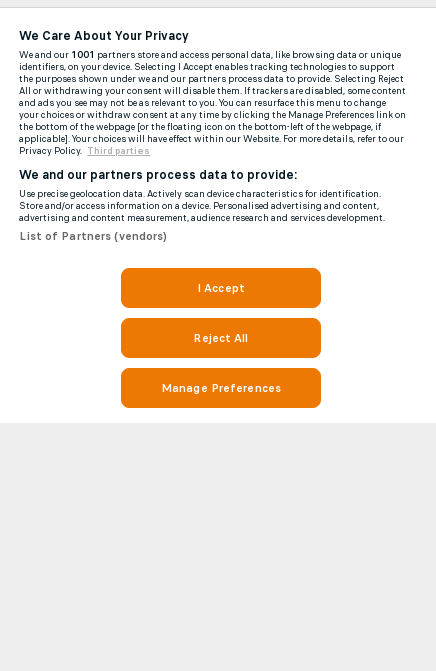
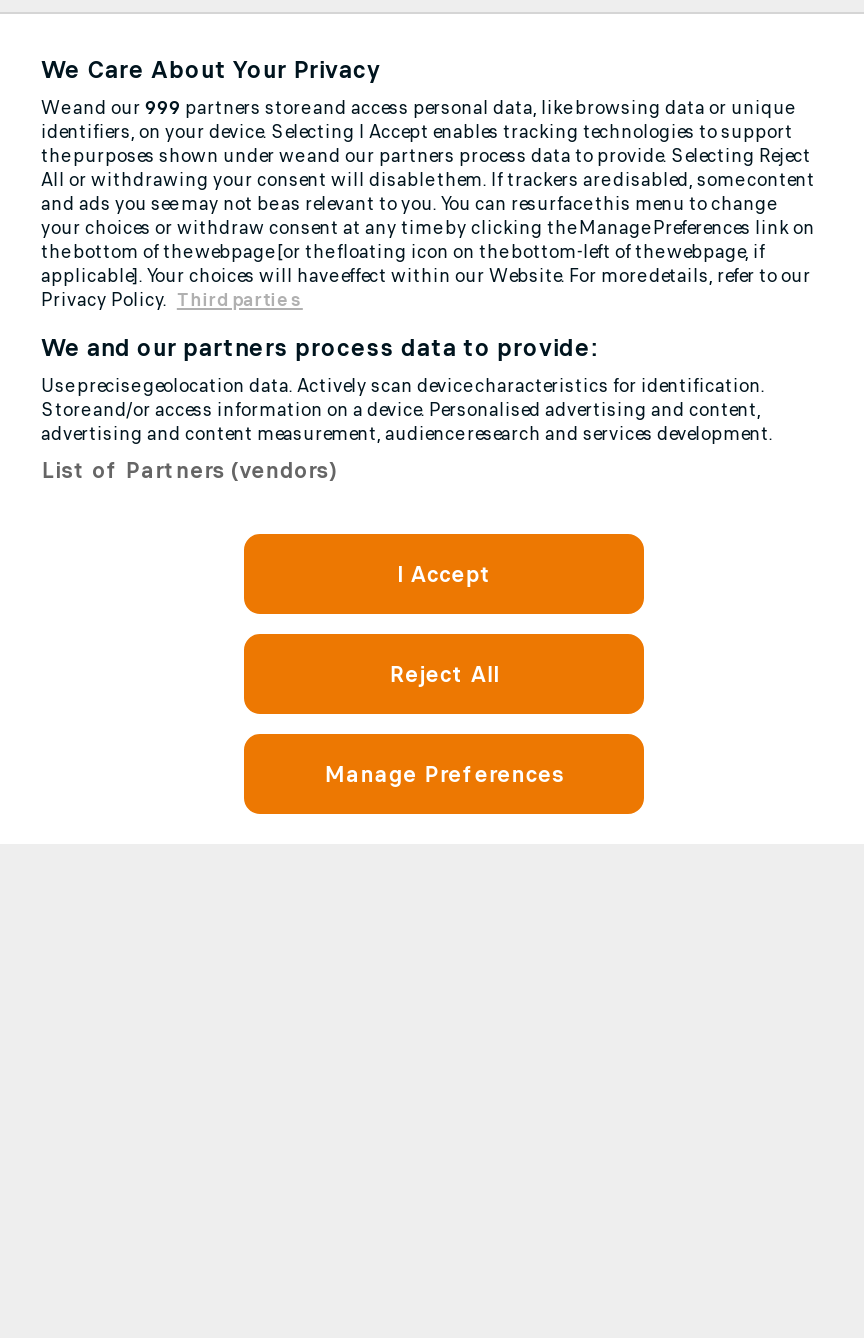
- We and our 1001 partners store and access personal data, like browsing data or unique
+ We and our 999 partners store and access personal data, like browsing data or unique
